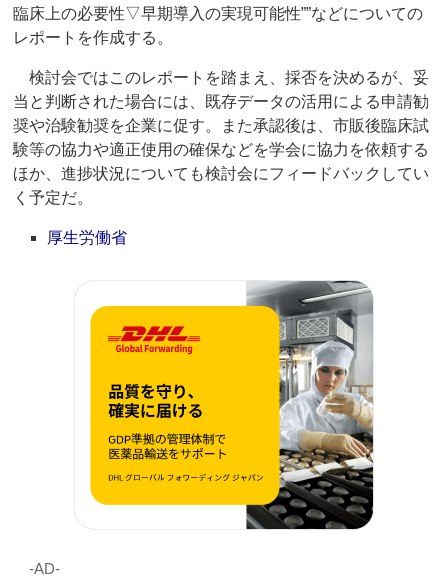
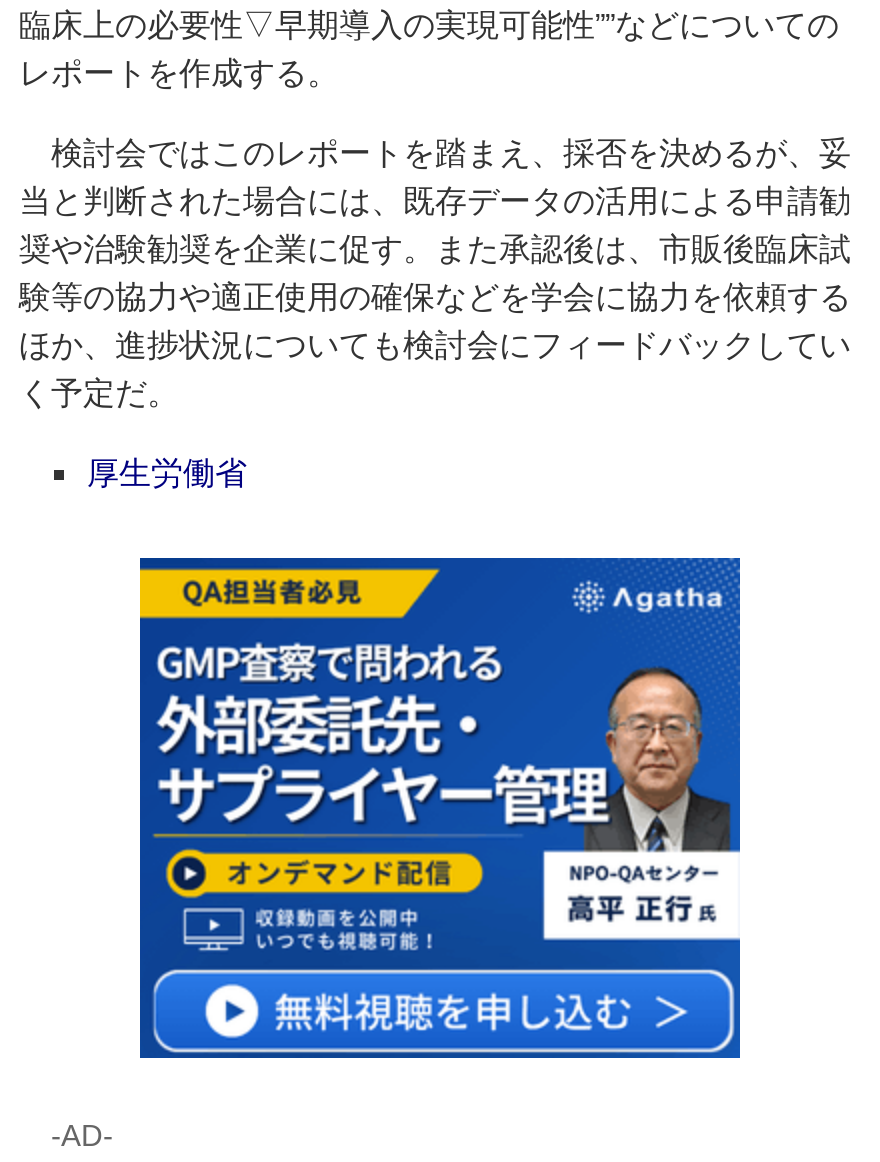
- [image]
+ [image]
